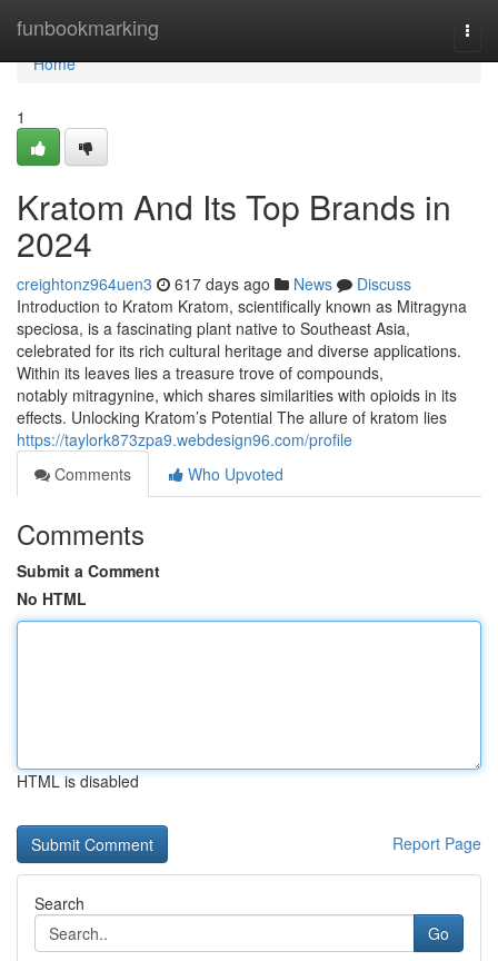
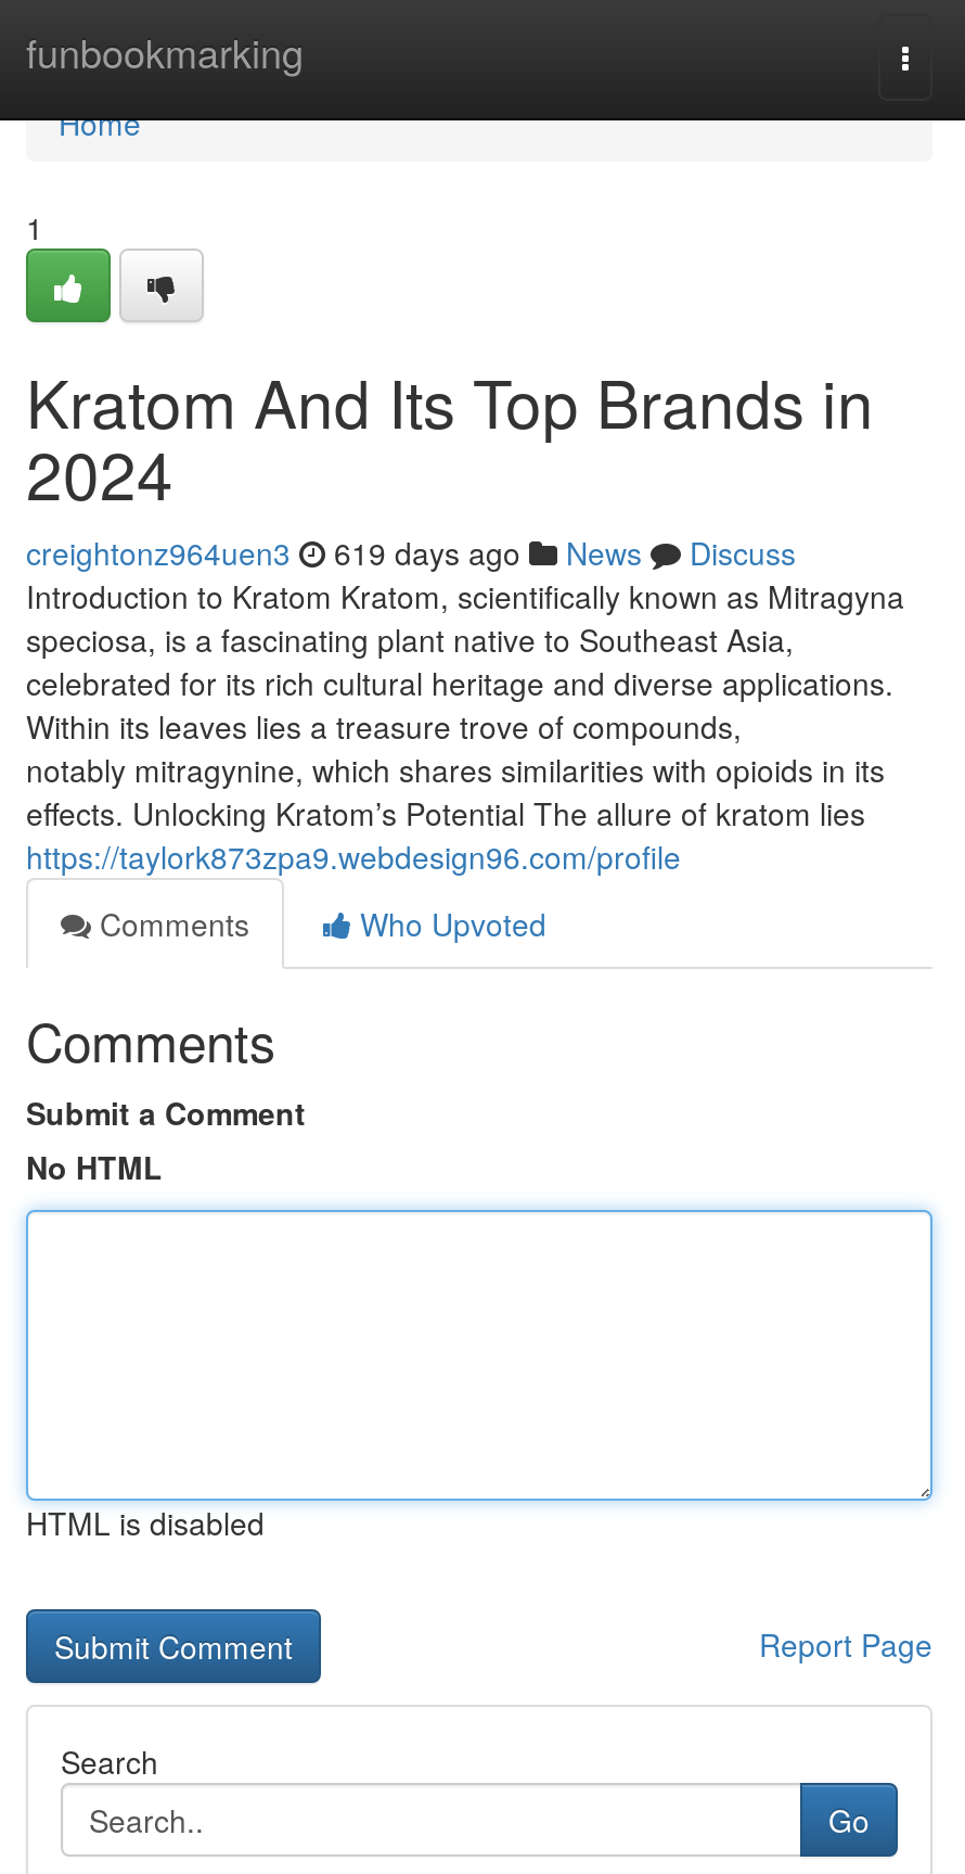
- creightonz964uen3 617 days ago News Discuss
+ creightonz964uen3 619 days ago News Discuss
